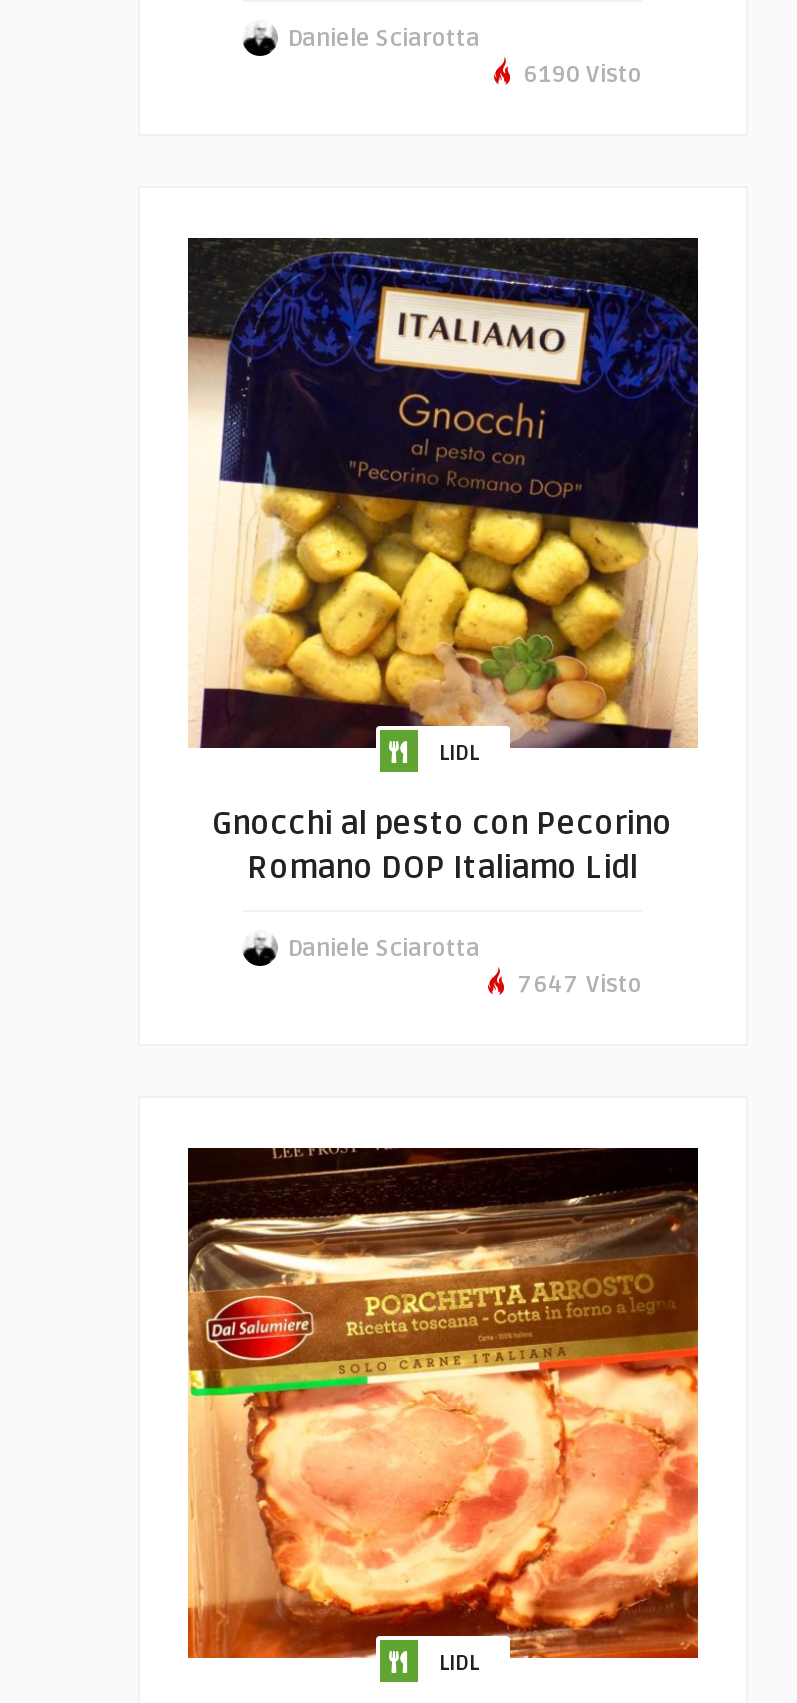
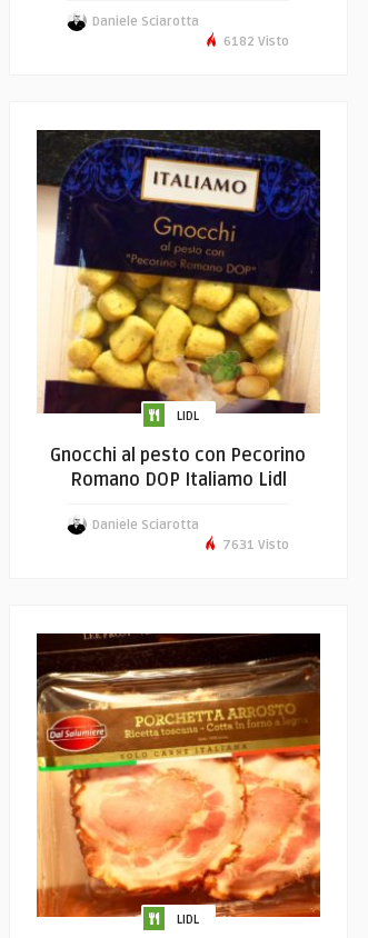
- 6190 Visto
+ 6182 Visto

- 7647 Visto
+ 7631 Visto
